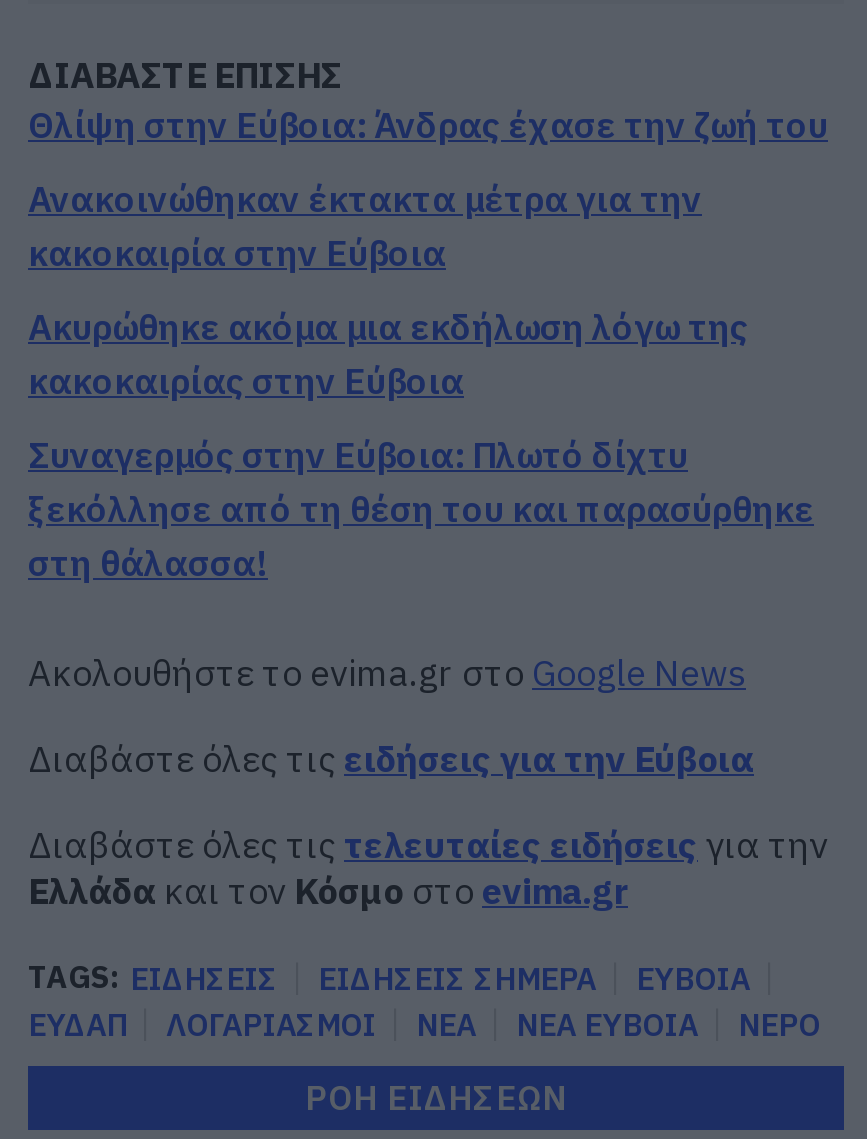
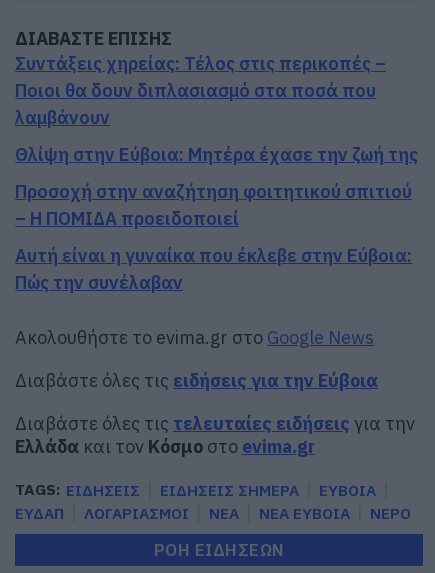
- Θλίψη στην Εύβοια: Άνδρας έχασε την ζωή του
+ Συντάξεις χηρείας: Τέλος στις περικοπές –
+ Ποιοι θα δουν διπλασιασμό στα ποσά που
+ λαμβάνουν

- Ανακοινώθηκαν έκτακτα μέτρα για την
- κακοκαιρία στην Εύβοια
+ Θλίψη στην Εύβοια: Μητέρα έχασε την ζωή της

- Ακυρώθηκε ακόμα μια εκδήλωση λόγω της
- κακοκαιρίας στην Εύβοια
+ Προσοχή στην αναζήτηση φοιτητικού σπιτιού
+ – Η ΠΟΜΙΔΑ προειδοποιεί

- Συναγερμός στην Εύβοια: Πλωτό δίχτυ
- ξεκόλλησε από τη θέση του και παρασύρθηκε
- στη θάλασσα!
+ Αυτή είναι η γυναίκα που έκλεβε στην Εύβοια:
+ Πώς την συνέλαβαν
